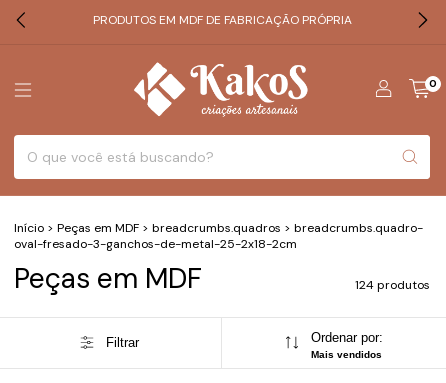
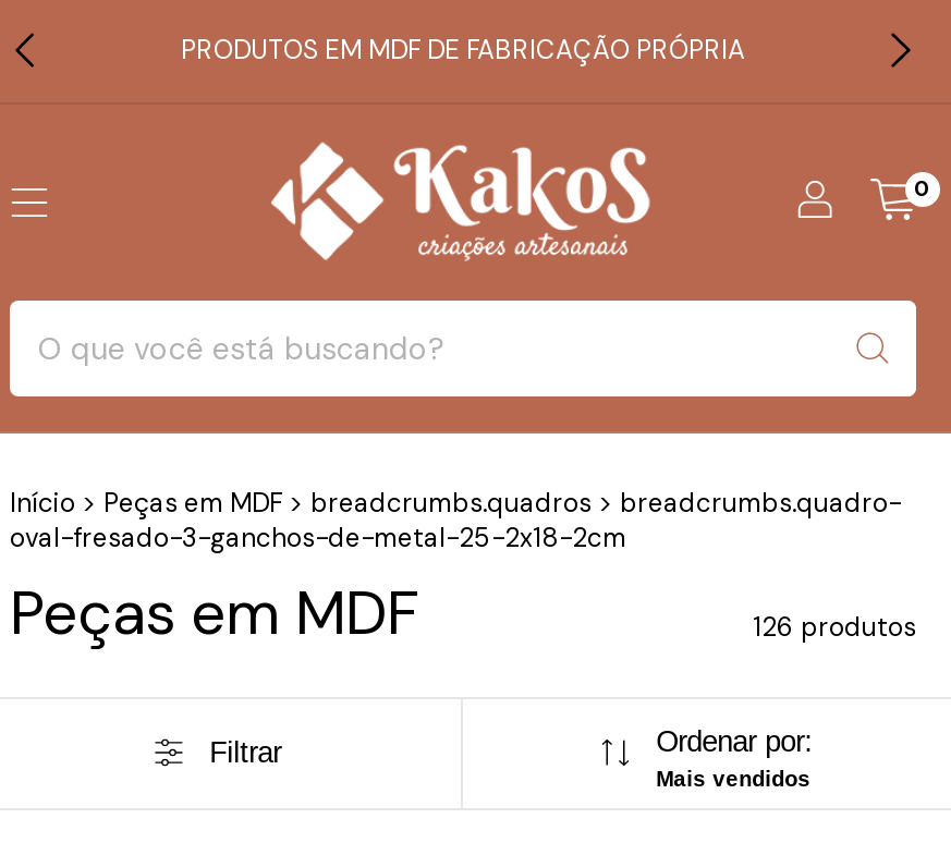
- 124 produtos
+ 126 produtos
